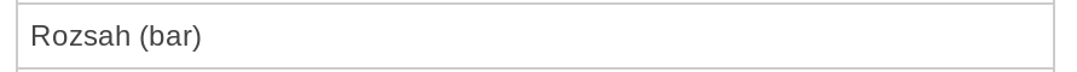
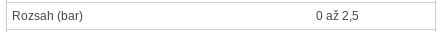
+ 0 až 2,5
